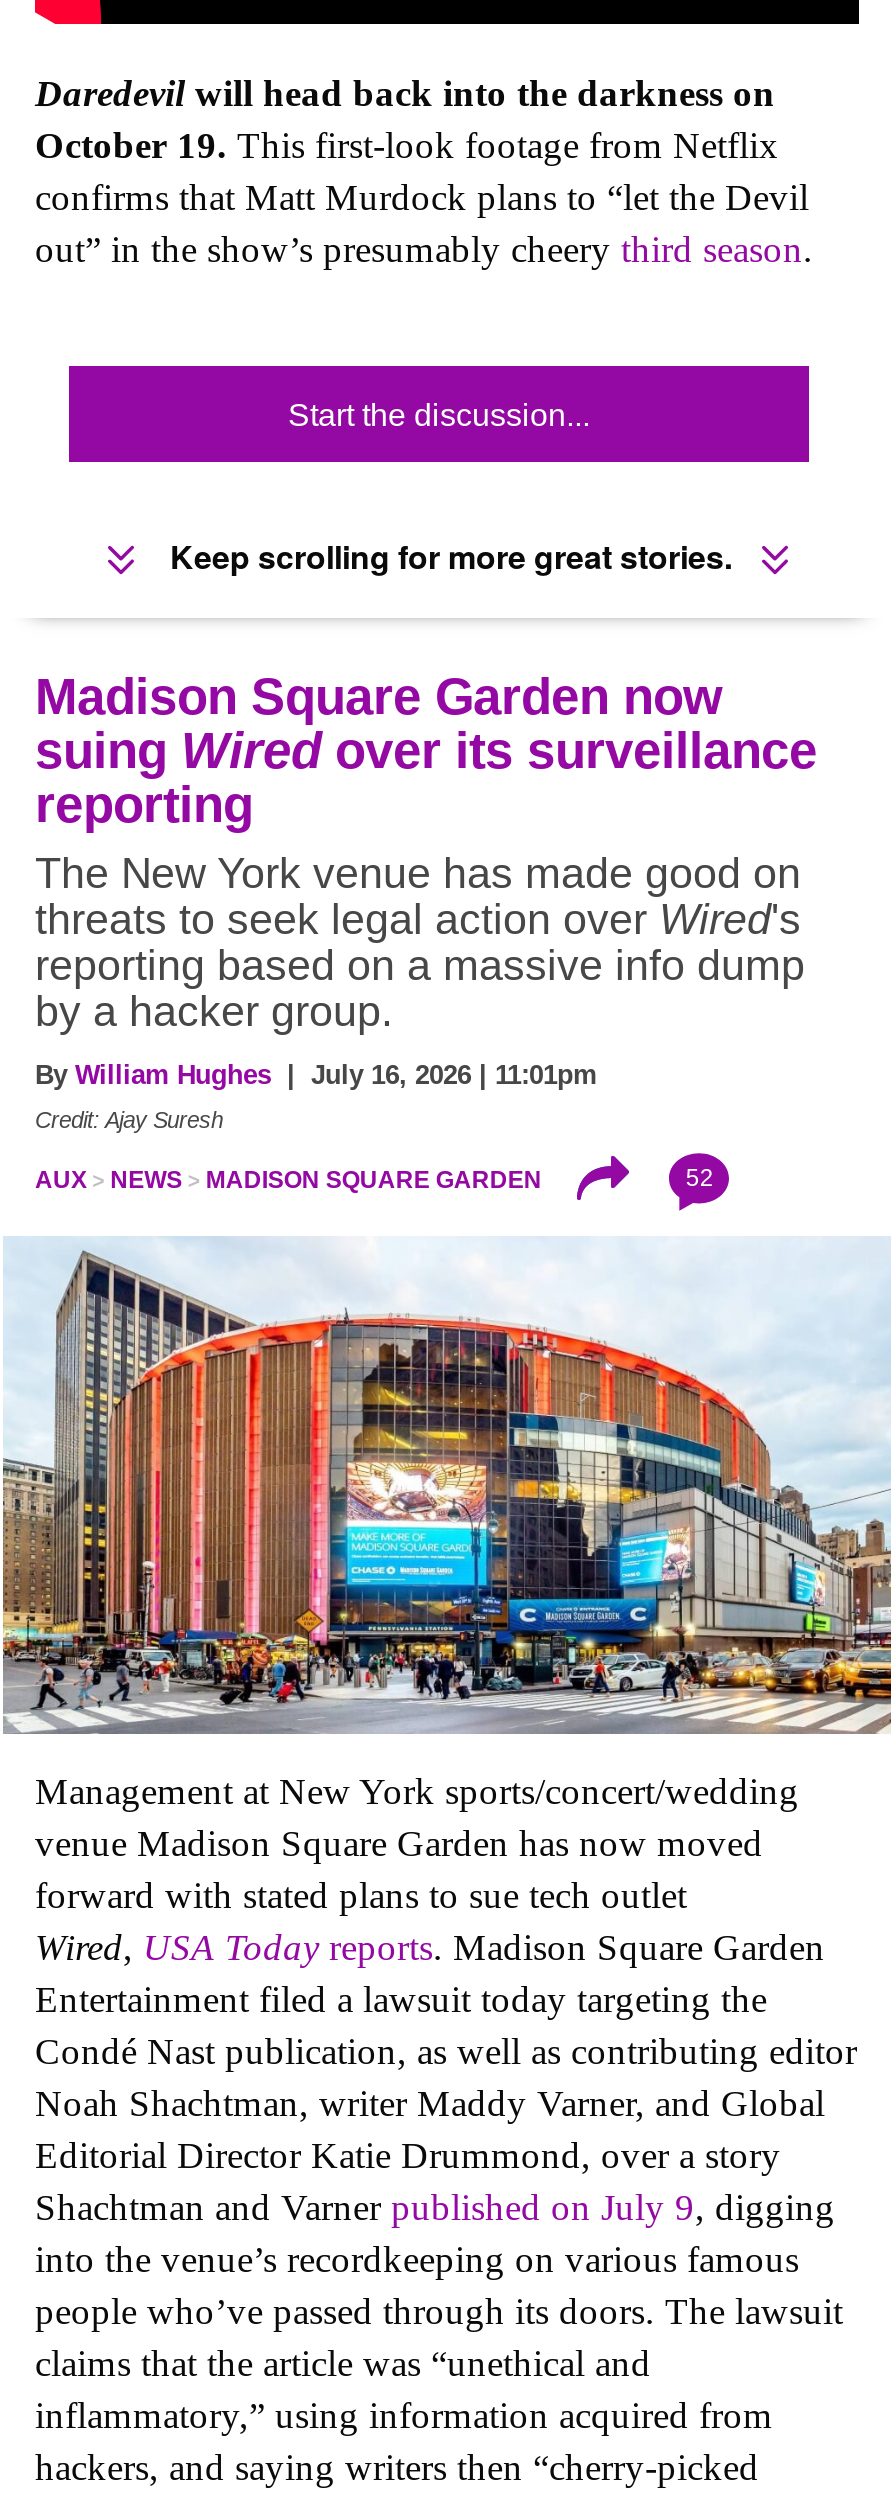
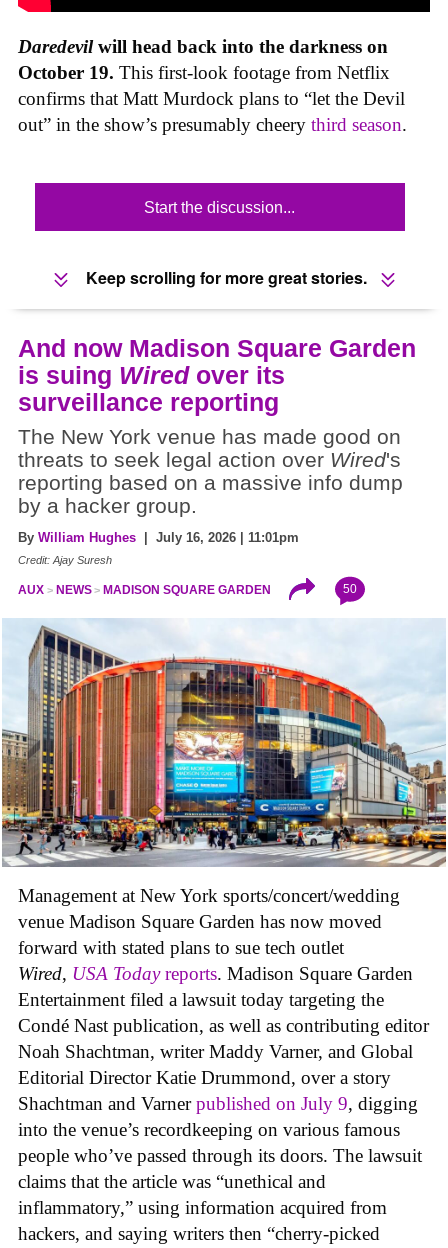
- Madison Square Garden now
- suing Wired over its surveillance
- reporting
+ And now Madison Square Garden
+ is suing Wired over its
+ surveillance reporting

- 52
+ 50
